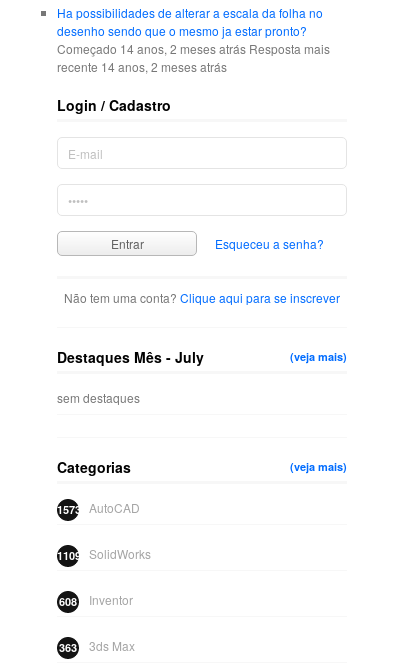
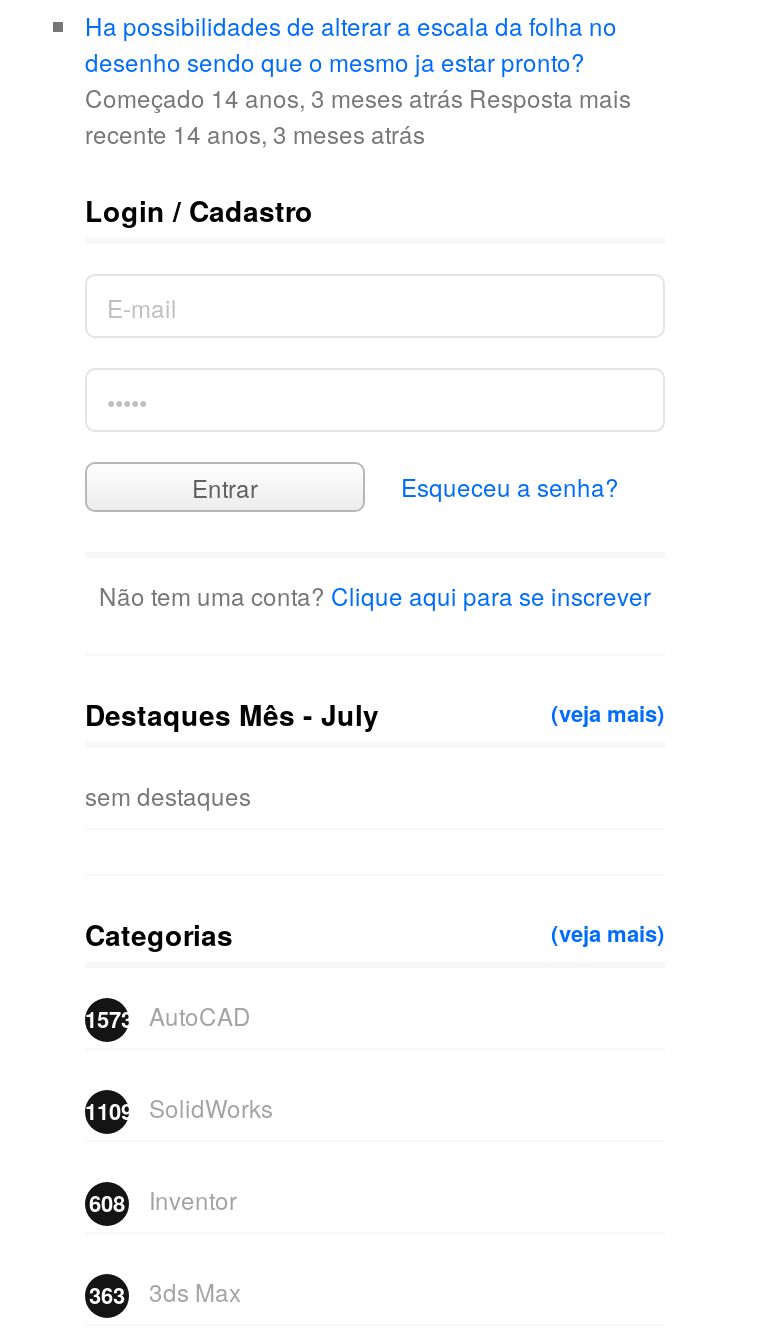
- Começado 14 anos, 2 meses atrás Resposta mais
+ Começado 14 anos, 3 meses atrás Resposta mais

- recente 14 anos, 2 meses atrás
+ recente 14 anos, 3 meses atrás
